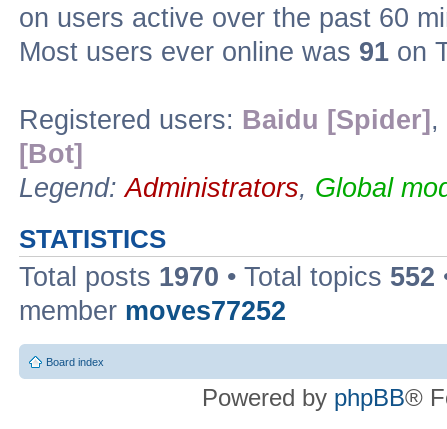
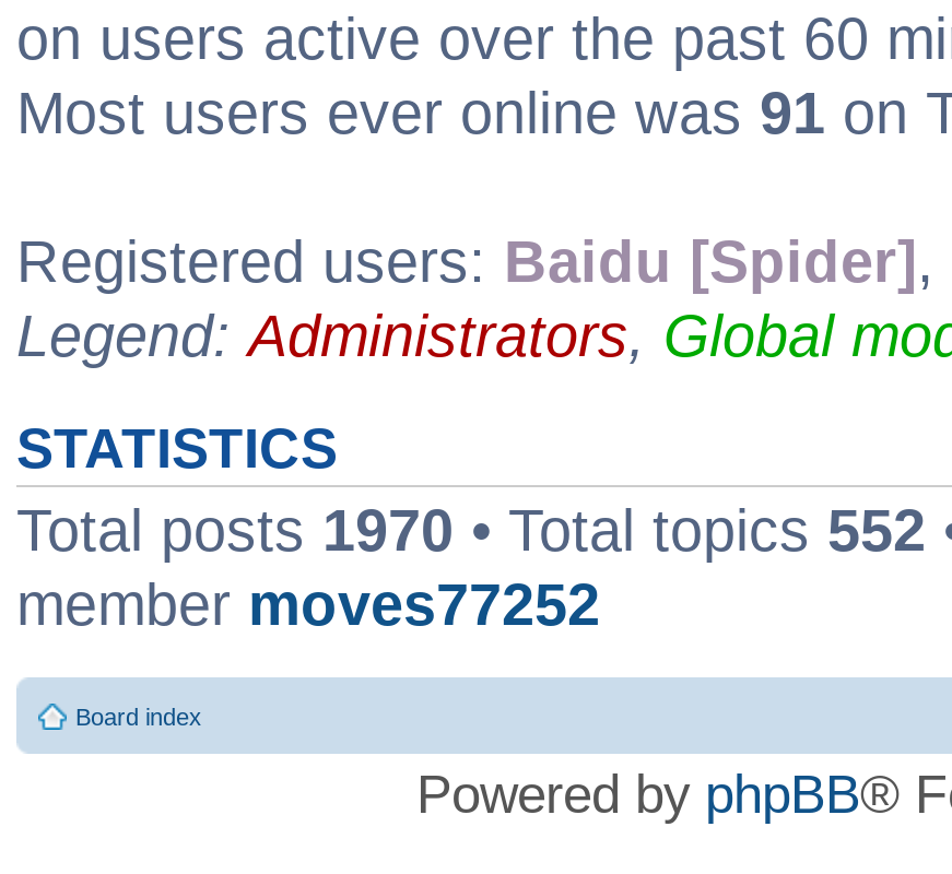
- [Bot]
